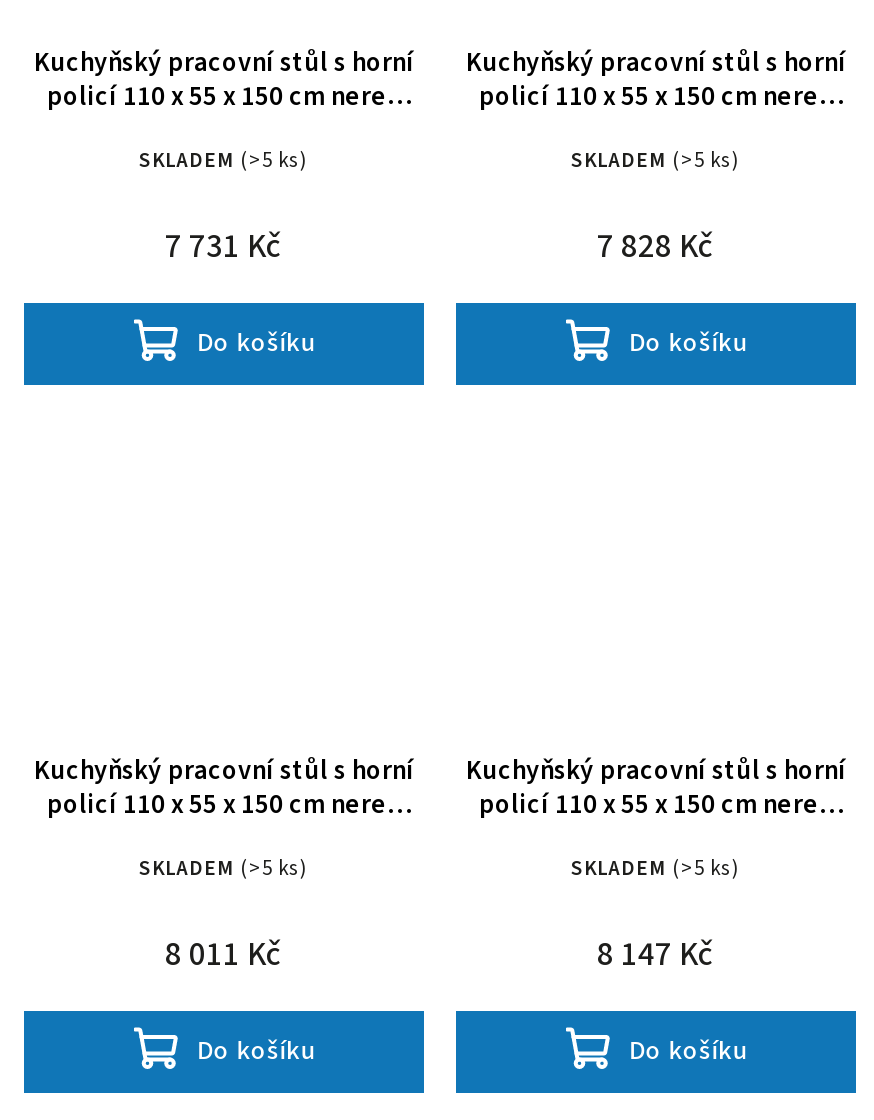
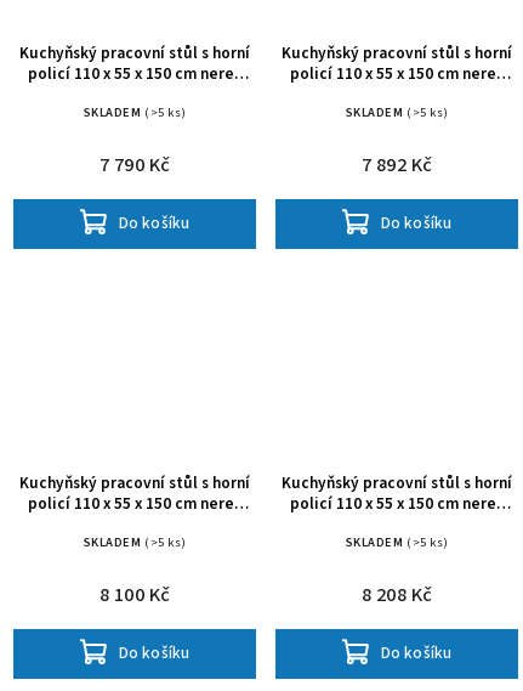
- 7 731 Kč
+ 7 790 Kč

- 7 828 Kč
+ 7 892 Kč

- 8 011 Kč
+ 8 100 Kč

- 8 147 Kč
+ 8 208 Kč
